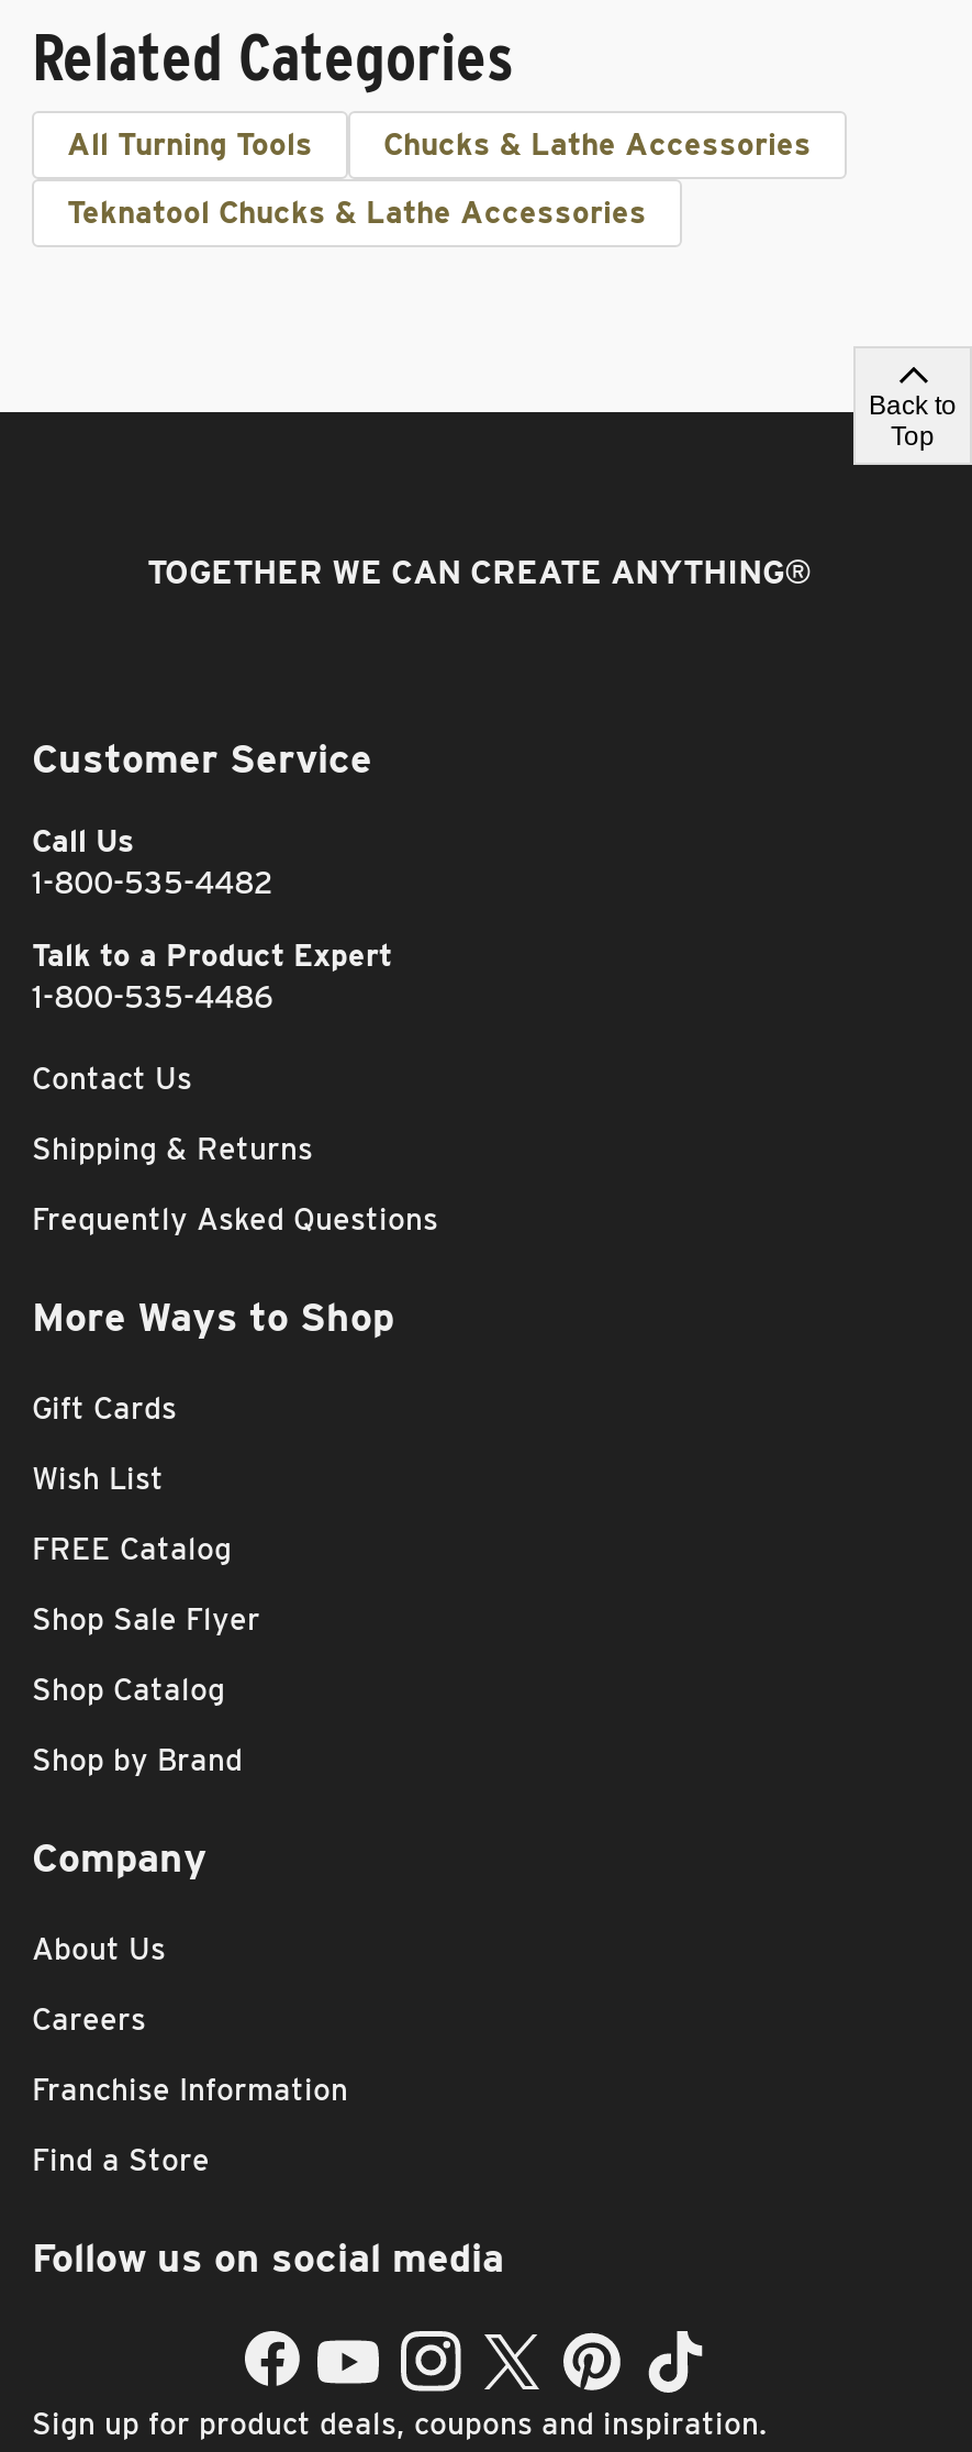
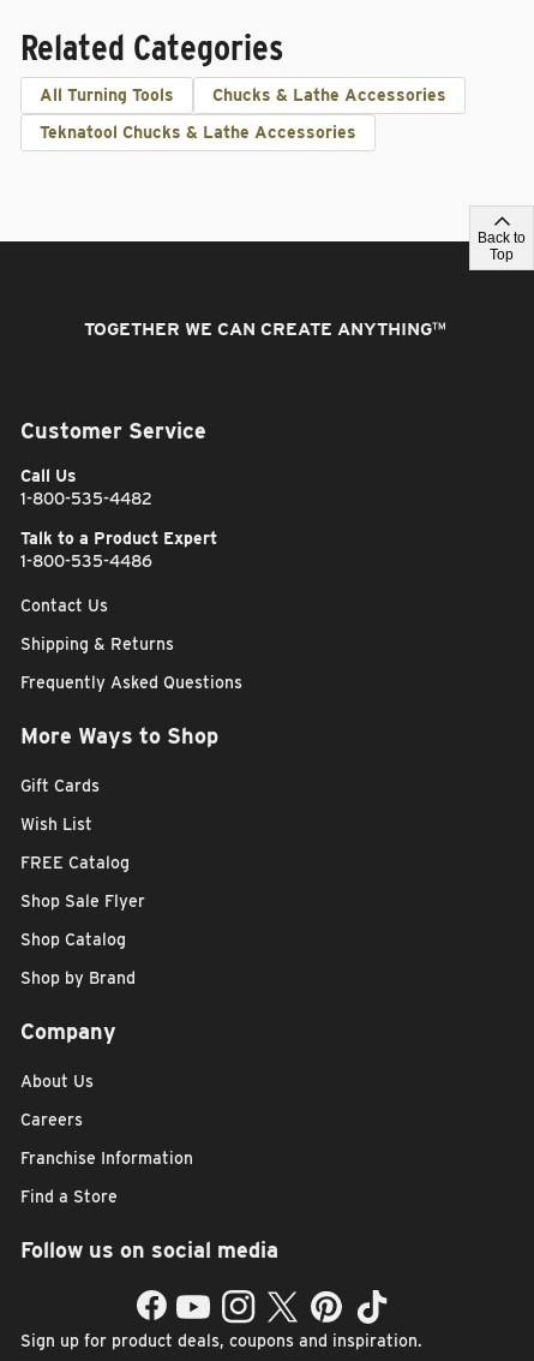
- TOGETHER WE CAN CREATE ANYTHING®
+ TOGETHER WE CAN CREATE ANYTHING™
